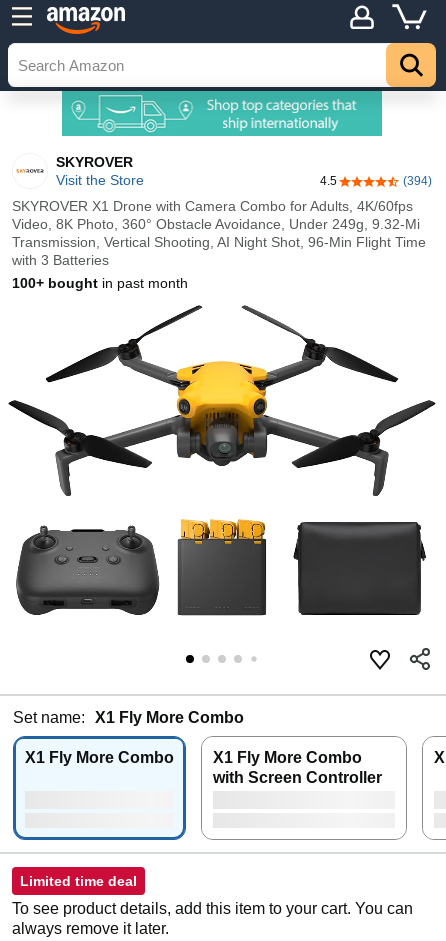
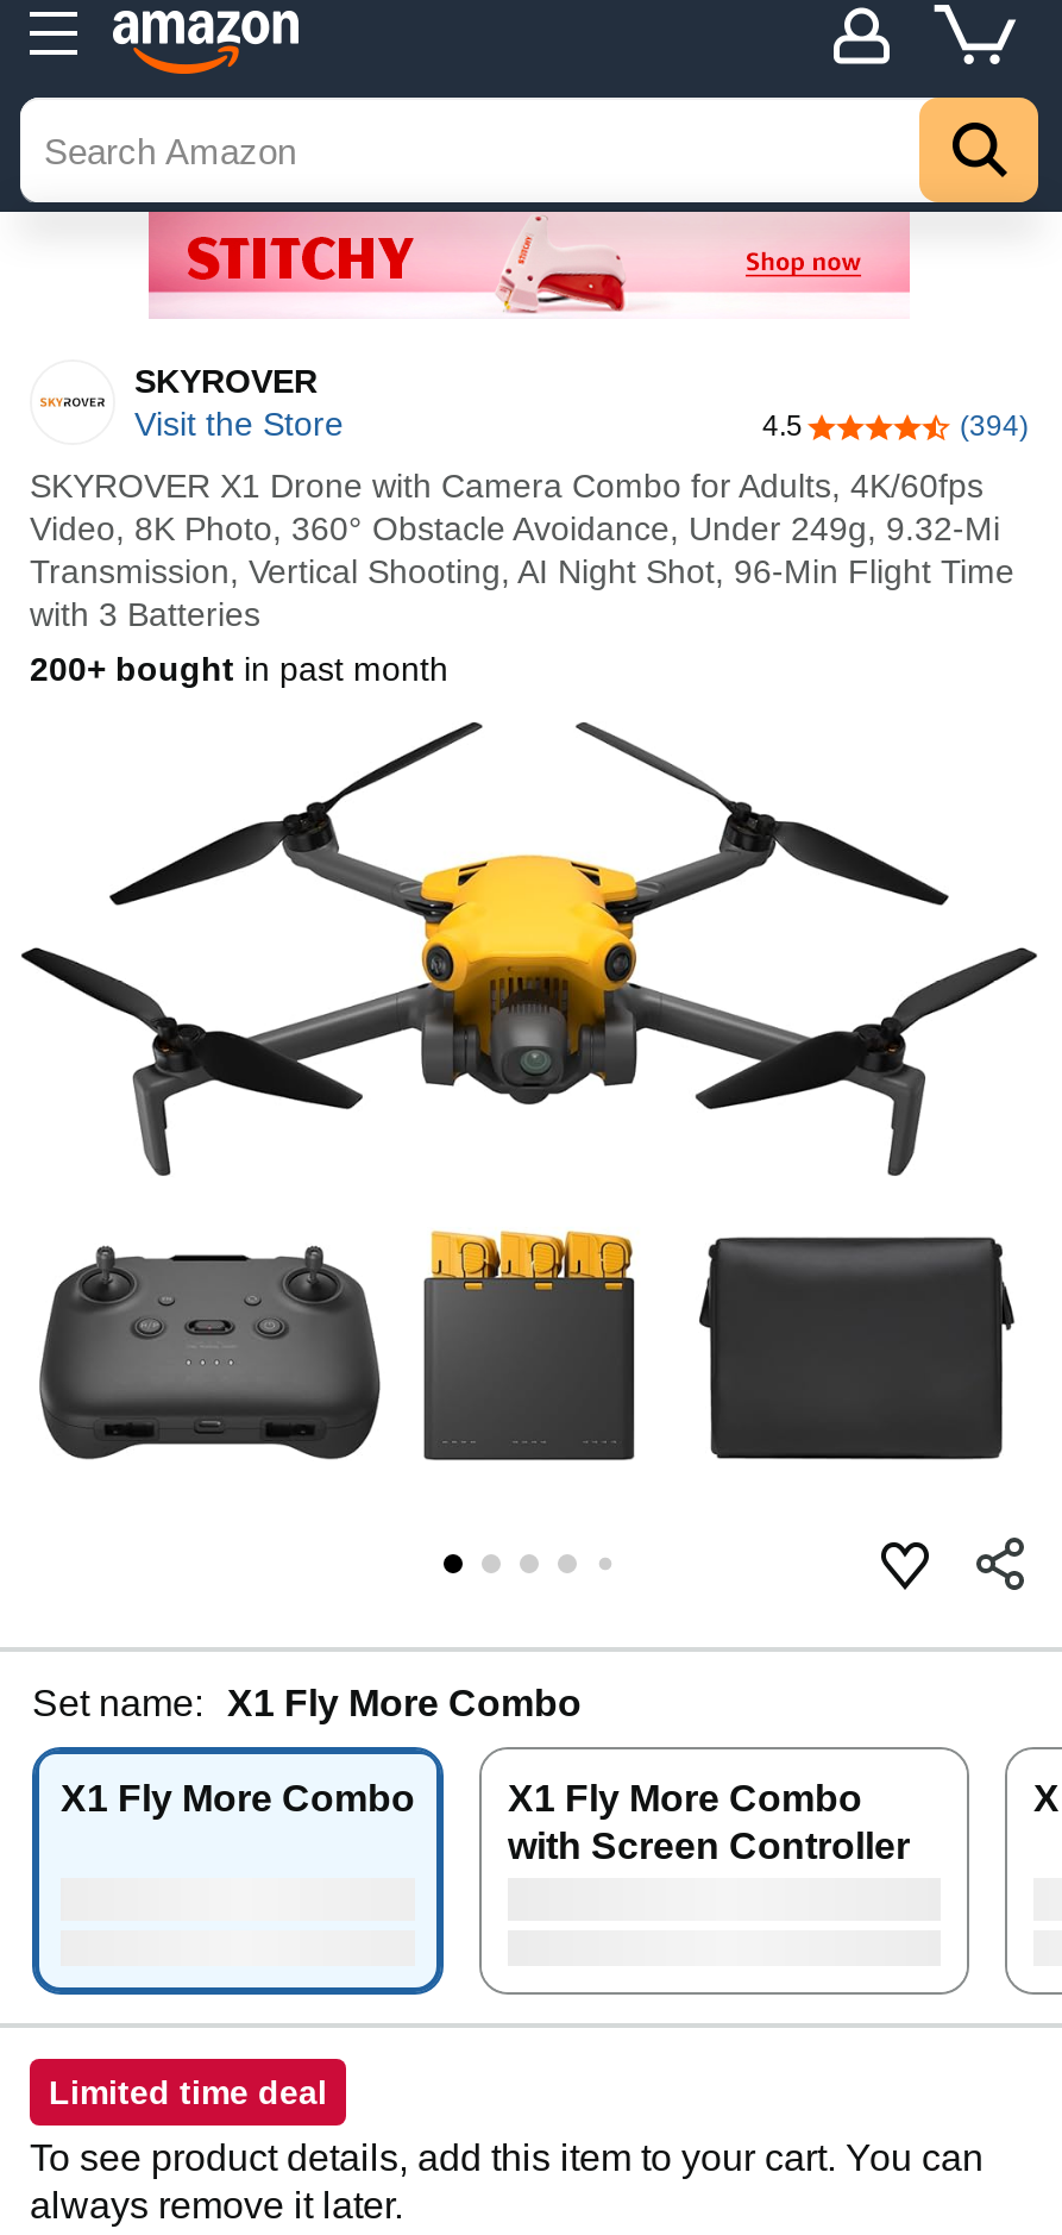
- [image]
+ [image]

- 100+ bought in past month
+ 200+ bought in past month
